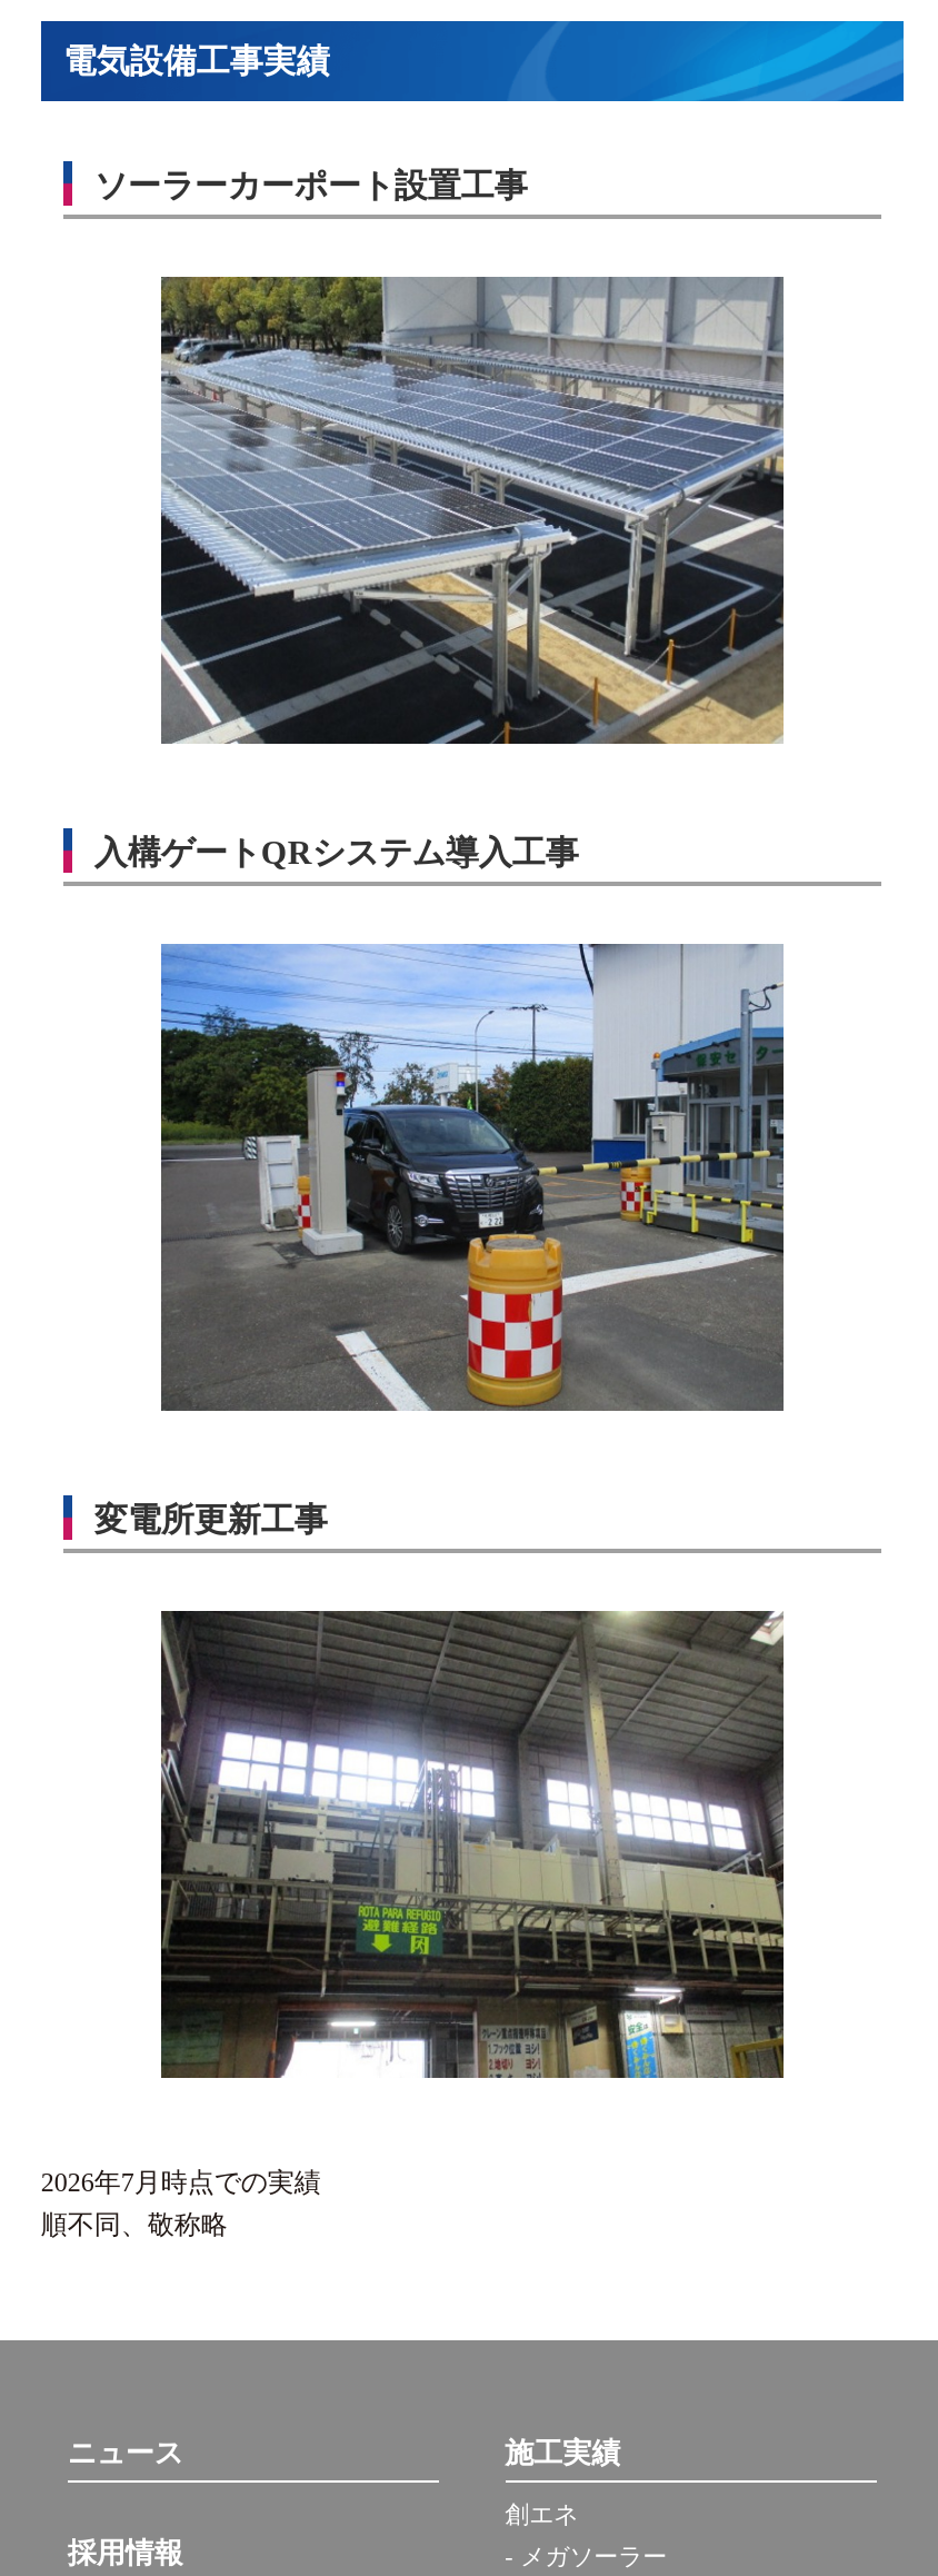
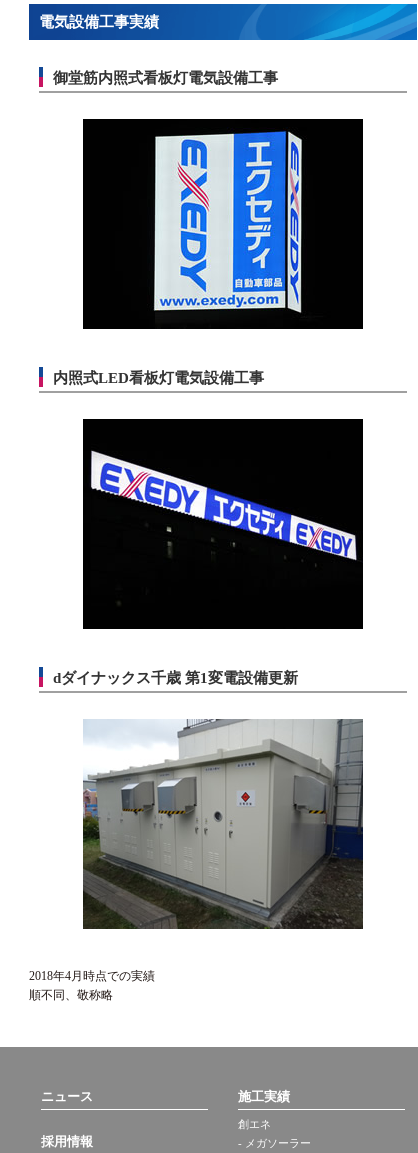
- ソーラーカーポート設置工事
+ 御堂筋内照式看板灯電気設備工事

- [image]
- 入構ゲートQRシステム導入工事
+ [image]
+ 内照式LED看板灯電気設備工事

- [image]
- 変電所更新工事
+ [image]
+ dダイナックス千歳 第1変電設備更新

- [image]
- 2026年7月時点での実績
+ [image]
+ 2018年4月時点での実績
